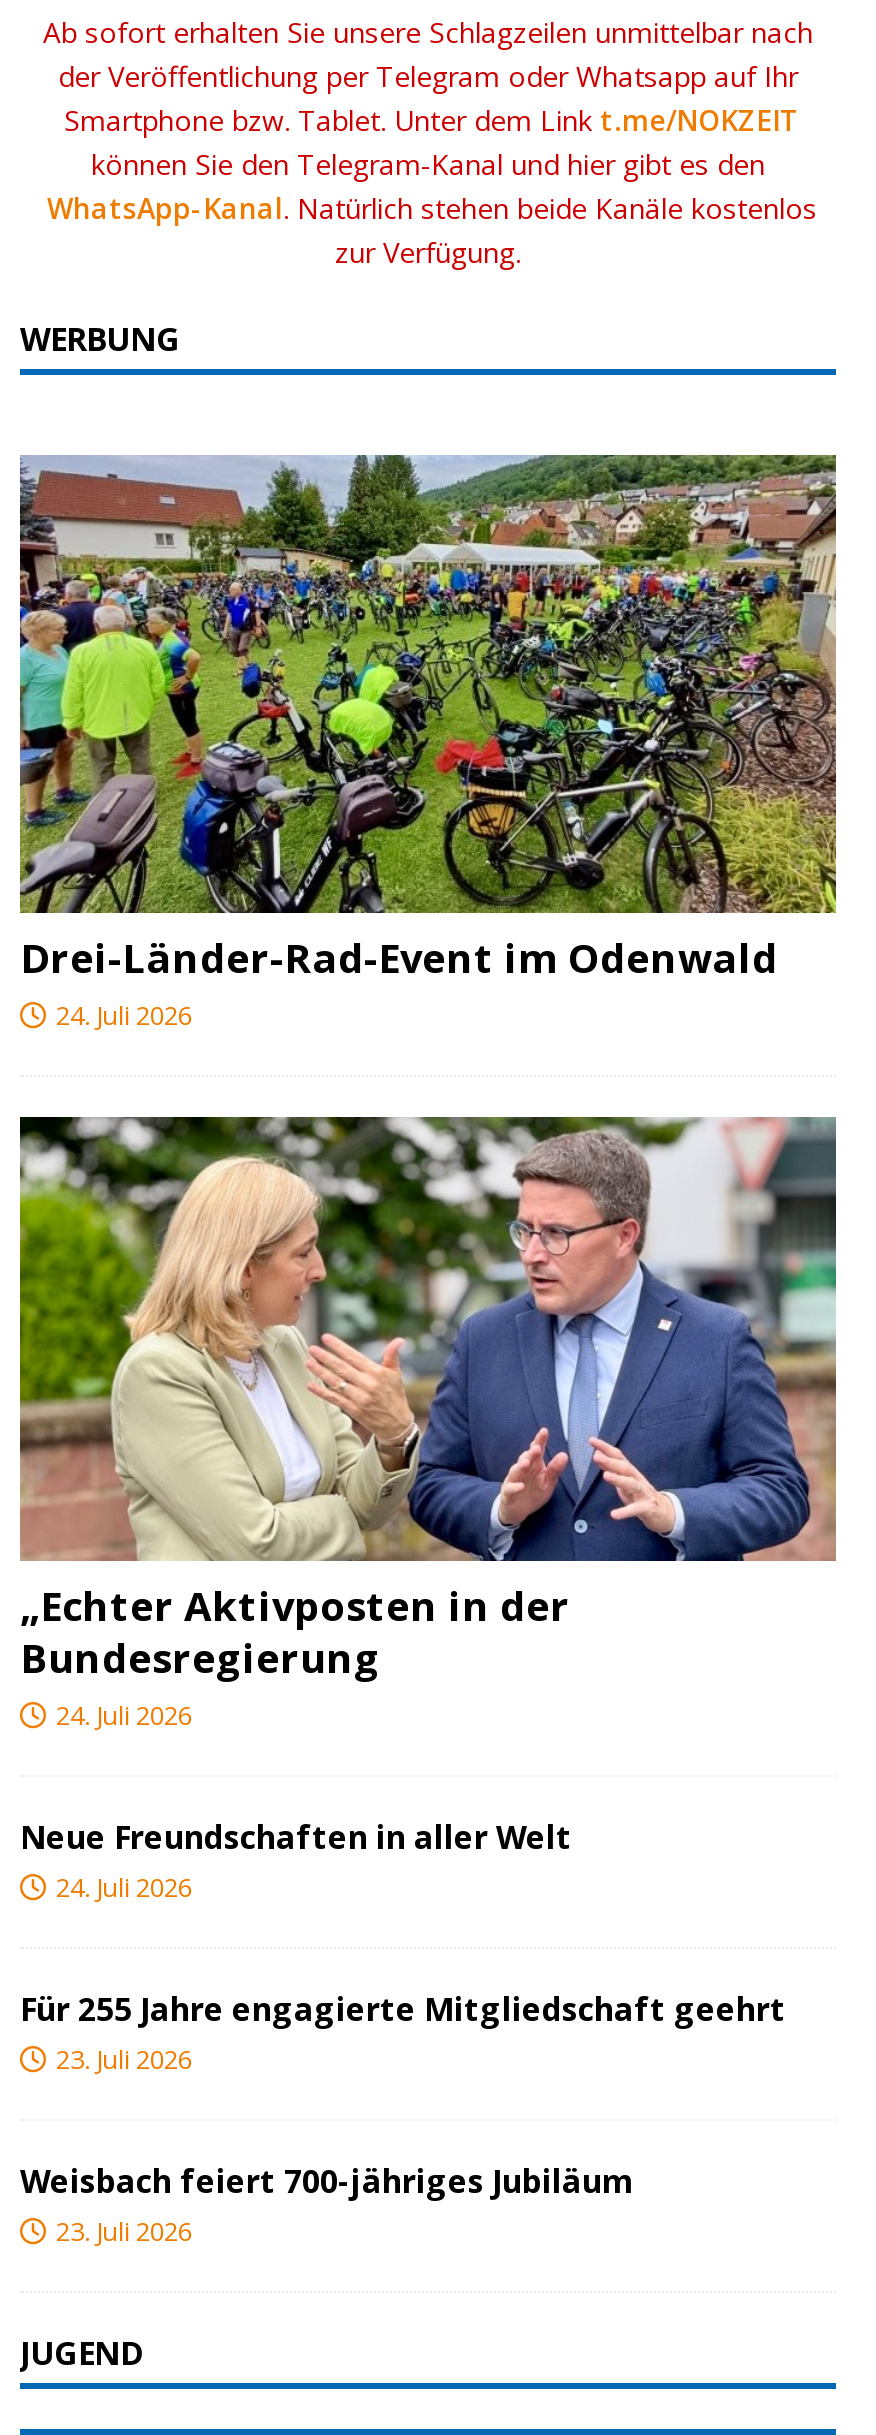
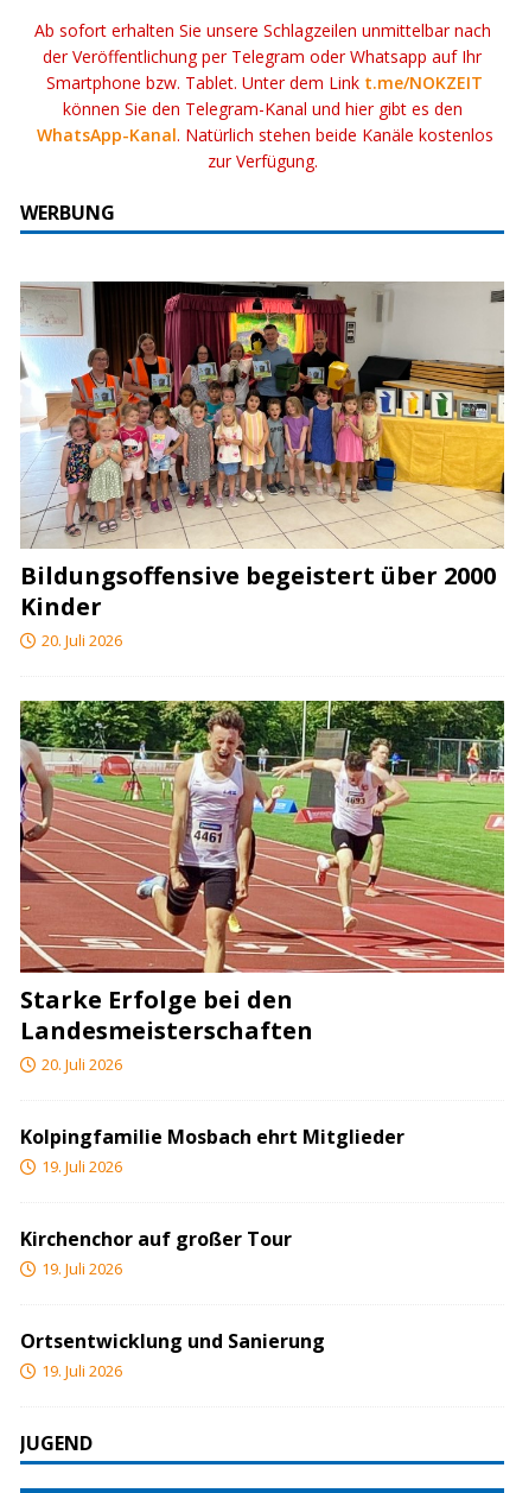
- [image]
- Drei-Länder-Rad-Event im Odenwald
- 24. Juli 2026
+ [image]
+ Bildungsoffensive begeistert über 2000
+ Kinder
+ 20. Juli 2026

- [image]
- „Echter Aktivposten in der
- Bundesregierung
- 24. Juli 2026
+ [image]
+ Starke Erfolge bei den
+ Landesmeisterschaften
+ 20. Juli 2026

- Neue Freundschaften in aller Welt
- 24. Juli 2026
+ Kolpingfamilie Mosbach ehrt Mitglieder
+ 19. Juli 2026

- Für 255 Jahre engagierte Mitgliedschaft geehrt
- 23. Juli 2026
+ Kirchenchor auf großer Tour
+ 19. Juli 2026

- Weisbach feiert 700-jähriges Jubiläum
- 23. Juli 2026
+ Ortsentwicklung und Sanierung
+ 19. Juli 2026
